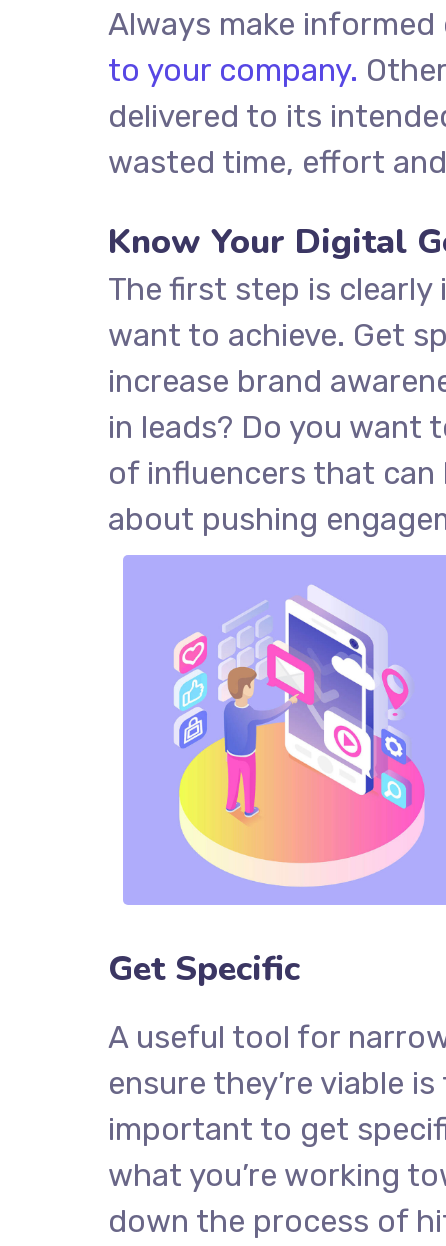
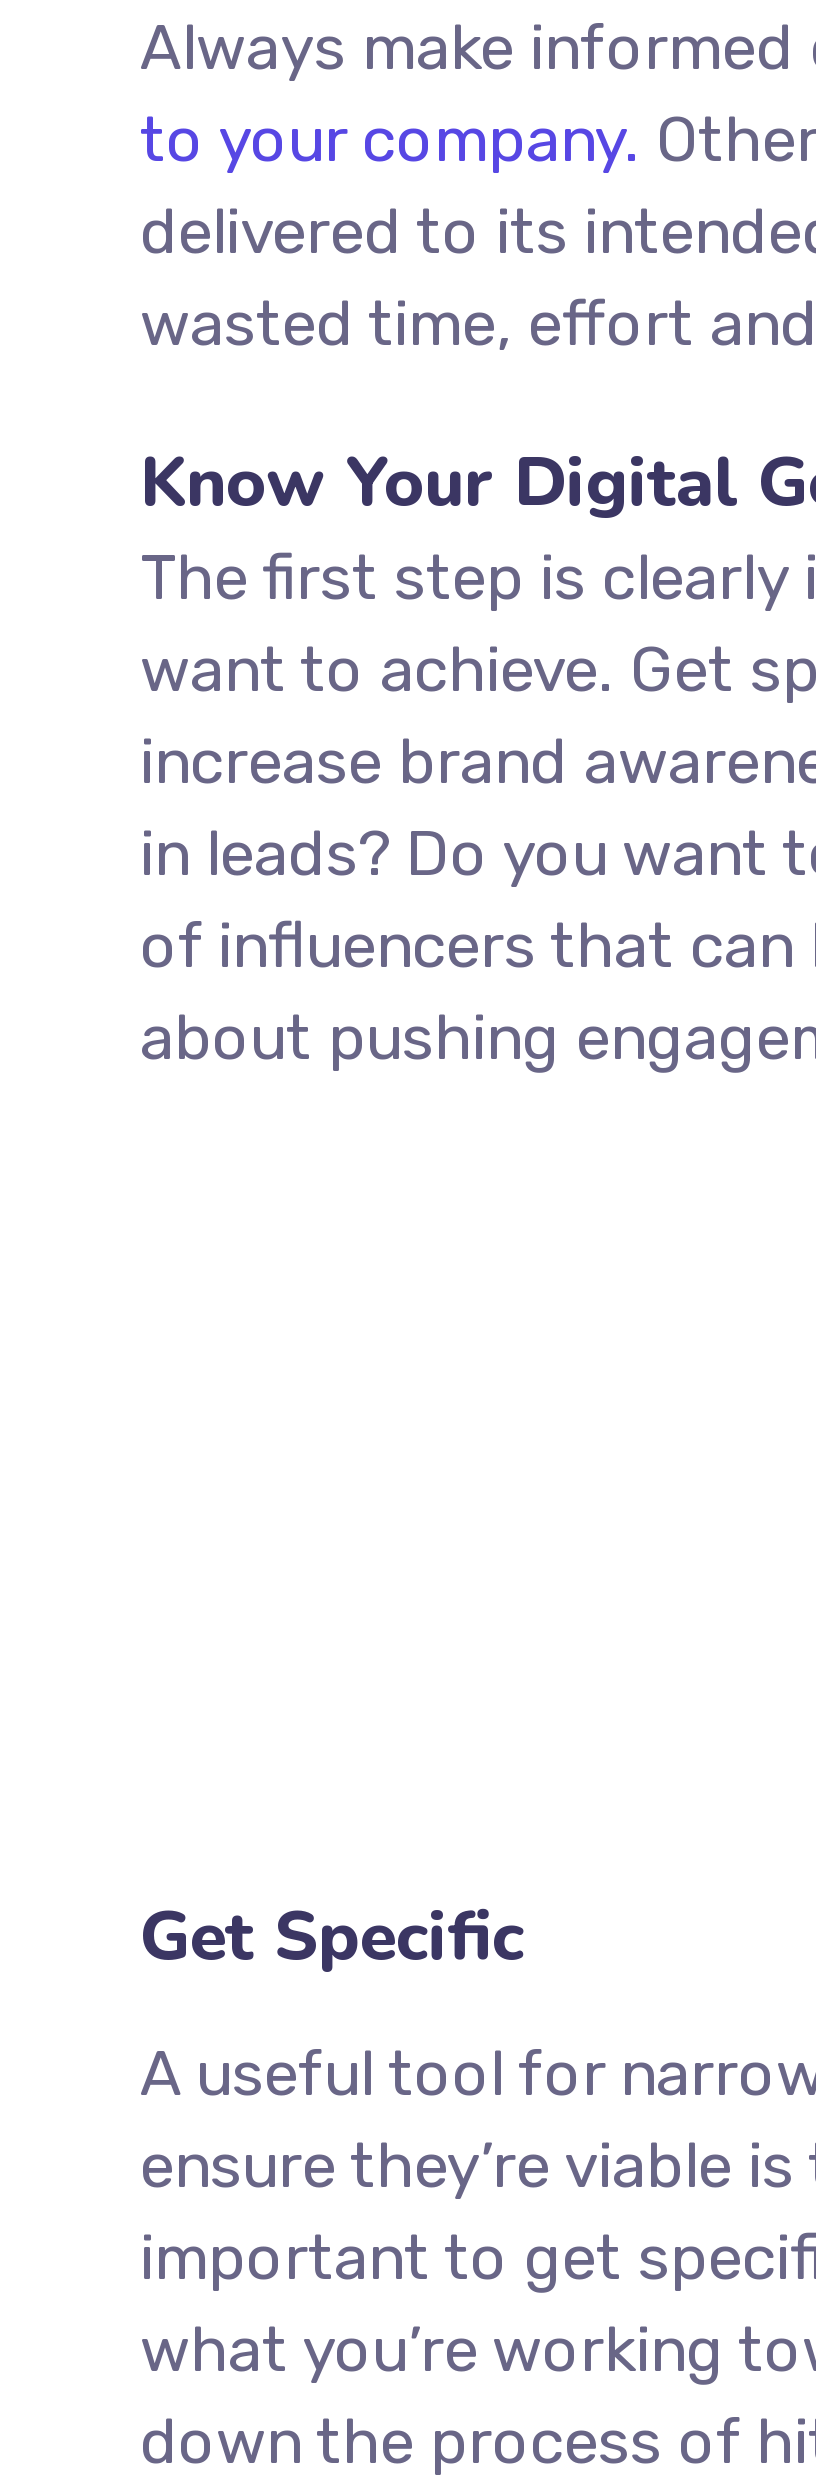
- [image]
